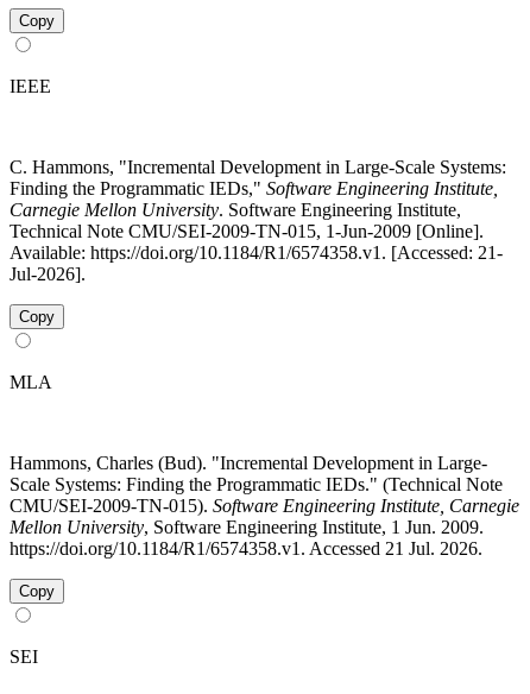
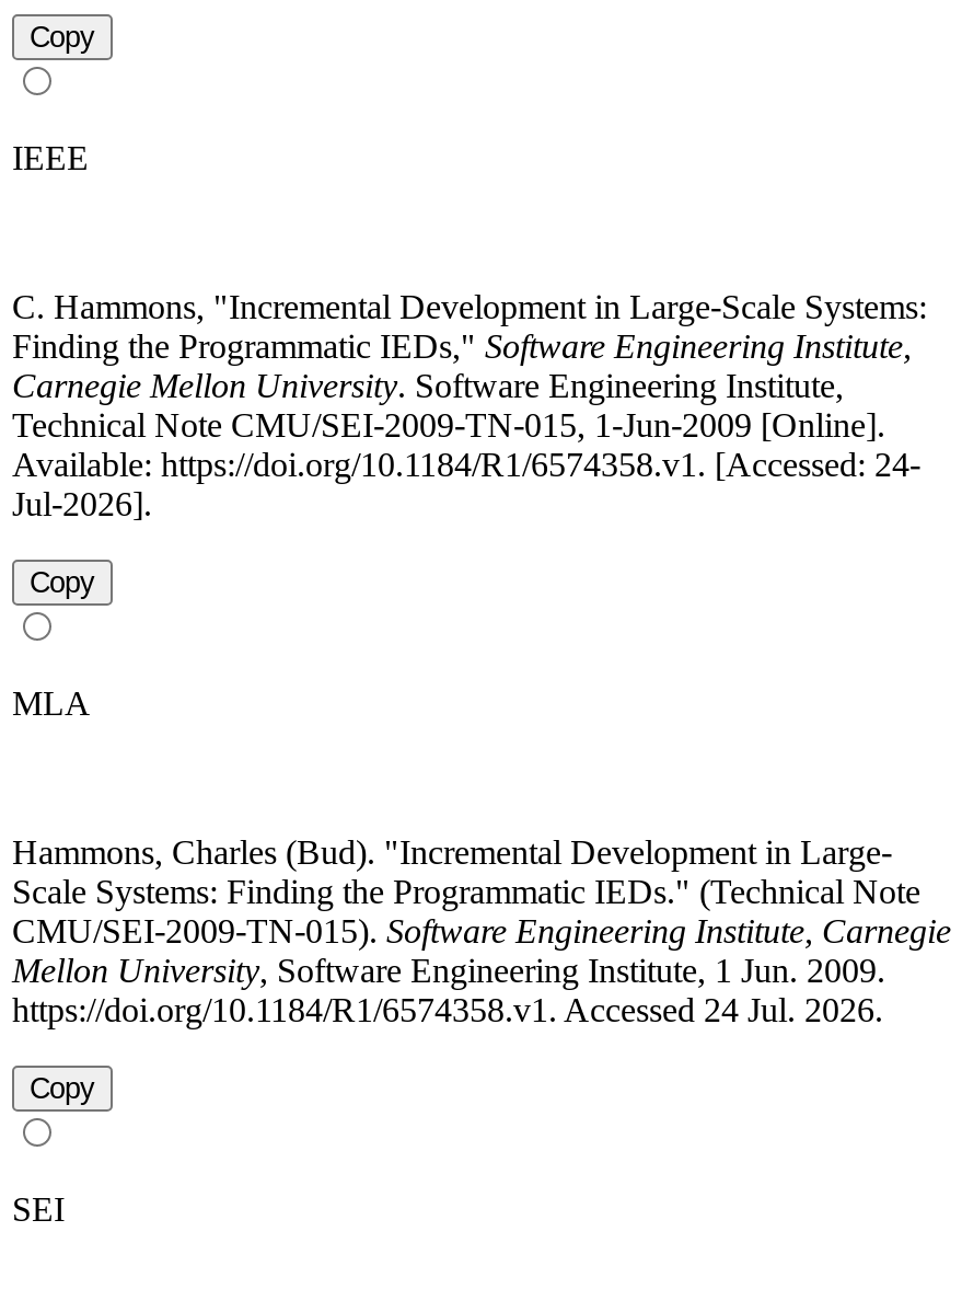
- Available: https://doi.org/10.1184/R1/6574358.v1. [Accessed: 21-
+ Available: https://doi.org/10.1184/R1/6574358.v1. [Accessed: 24-

- https://doi.org/10.1184/R1/6574358.v1. Accessed 21 Jul. 2026.
+ https://doi.org/10.1184/R1/6574358.v1. Accessed 24 Jul. 2026.
